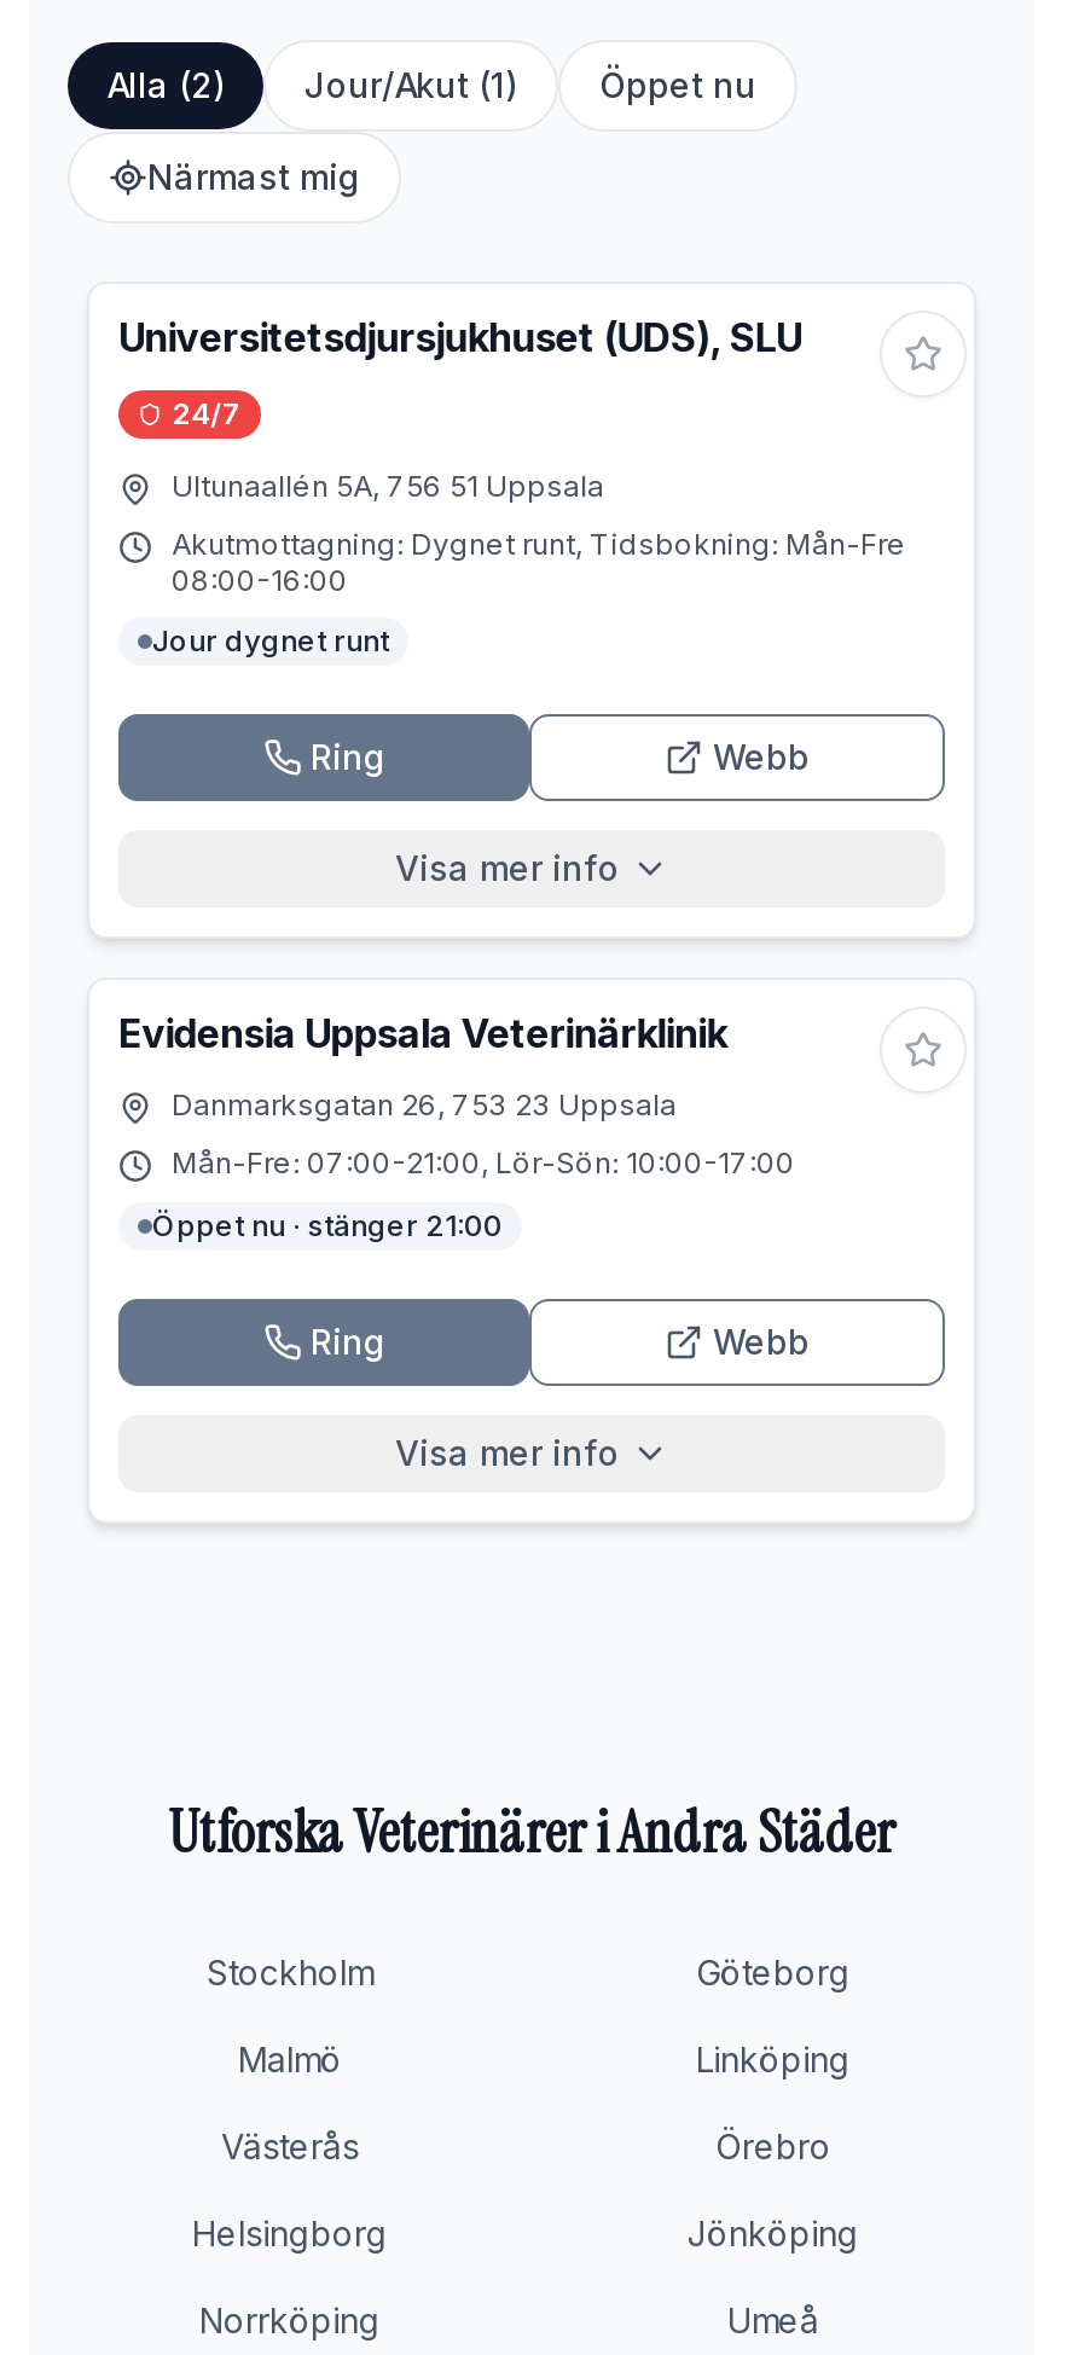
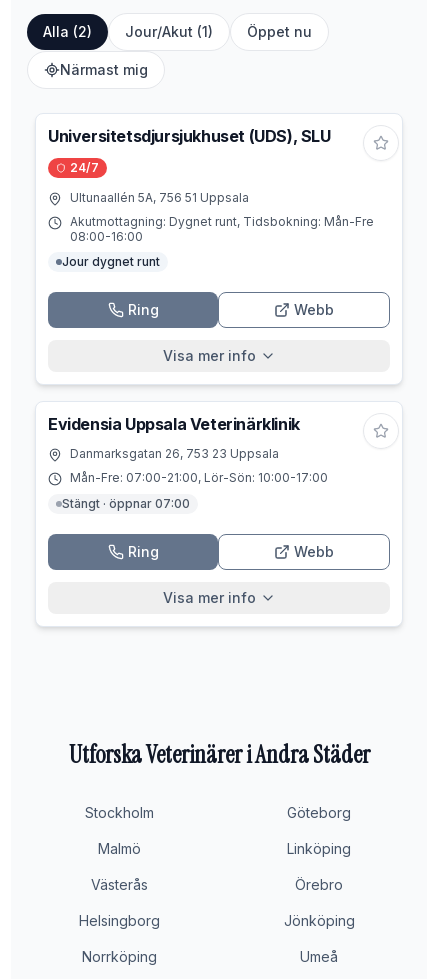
- Öppet nu · stänger 21:00
+ Stängt · öppnar 07:00
